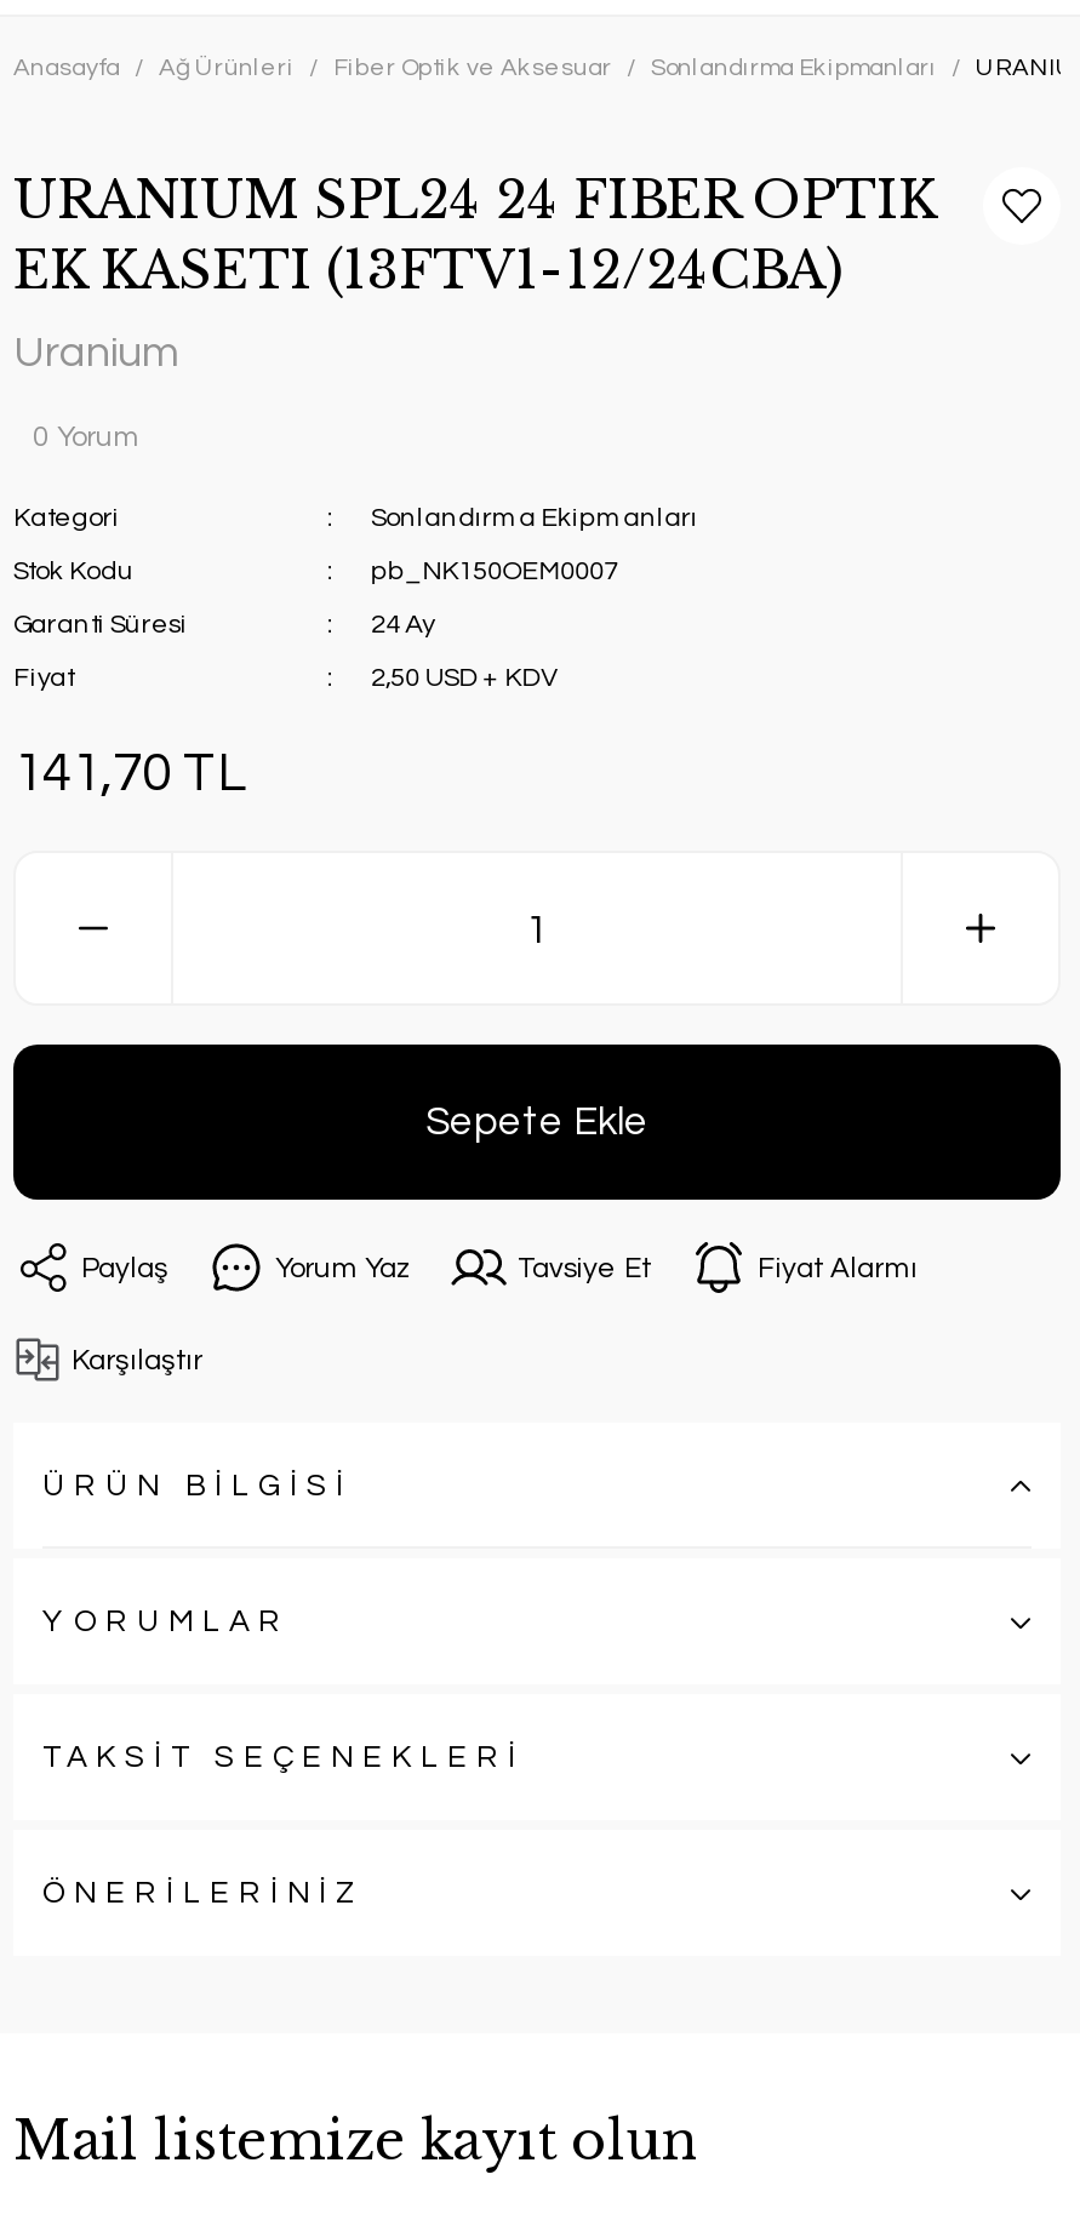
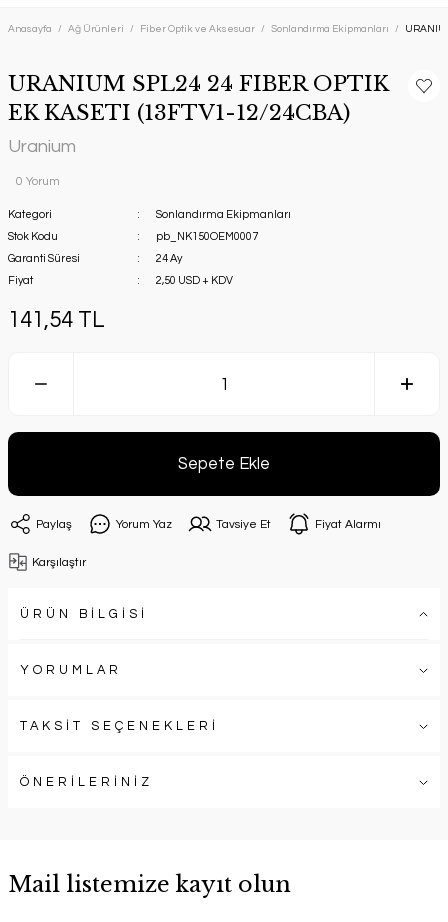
- 141,70 TL
+ 141,54 TL
